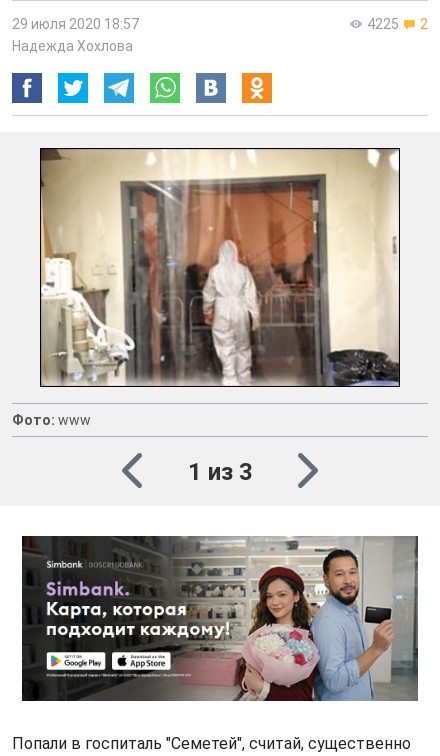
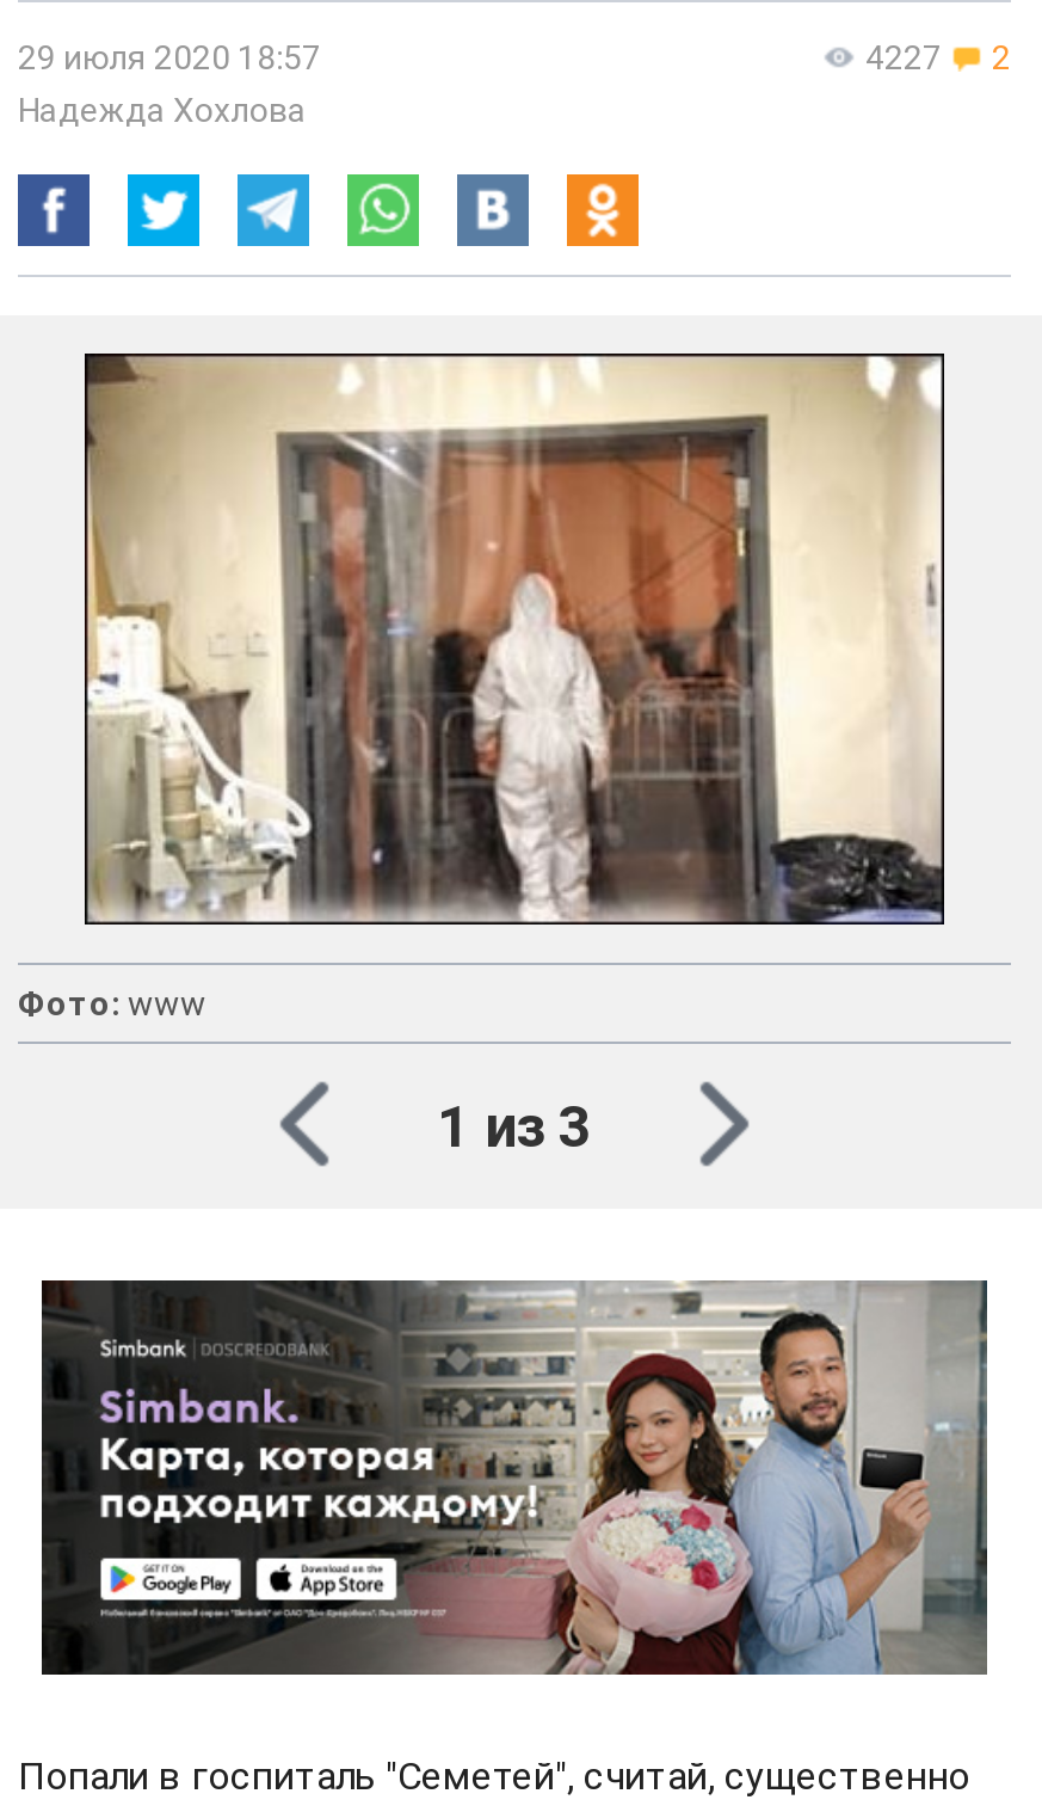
- 4225 2
+ 4227 2
